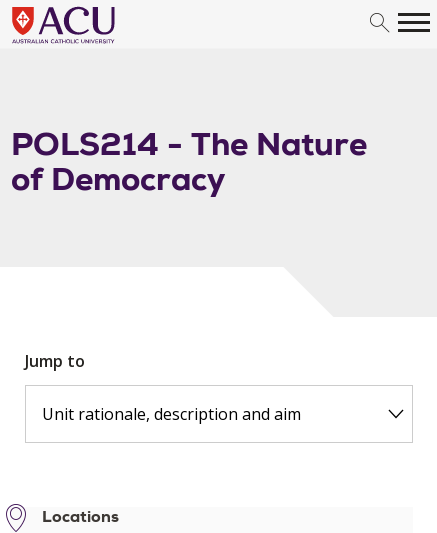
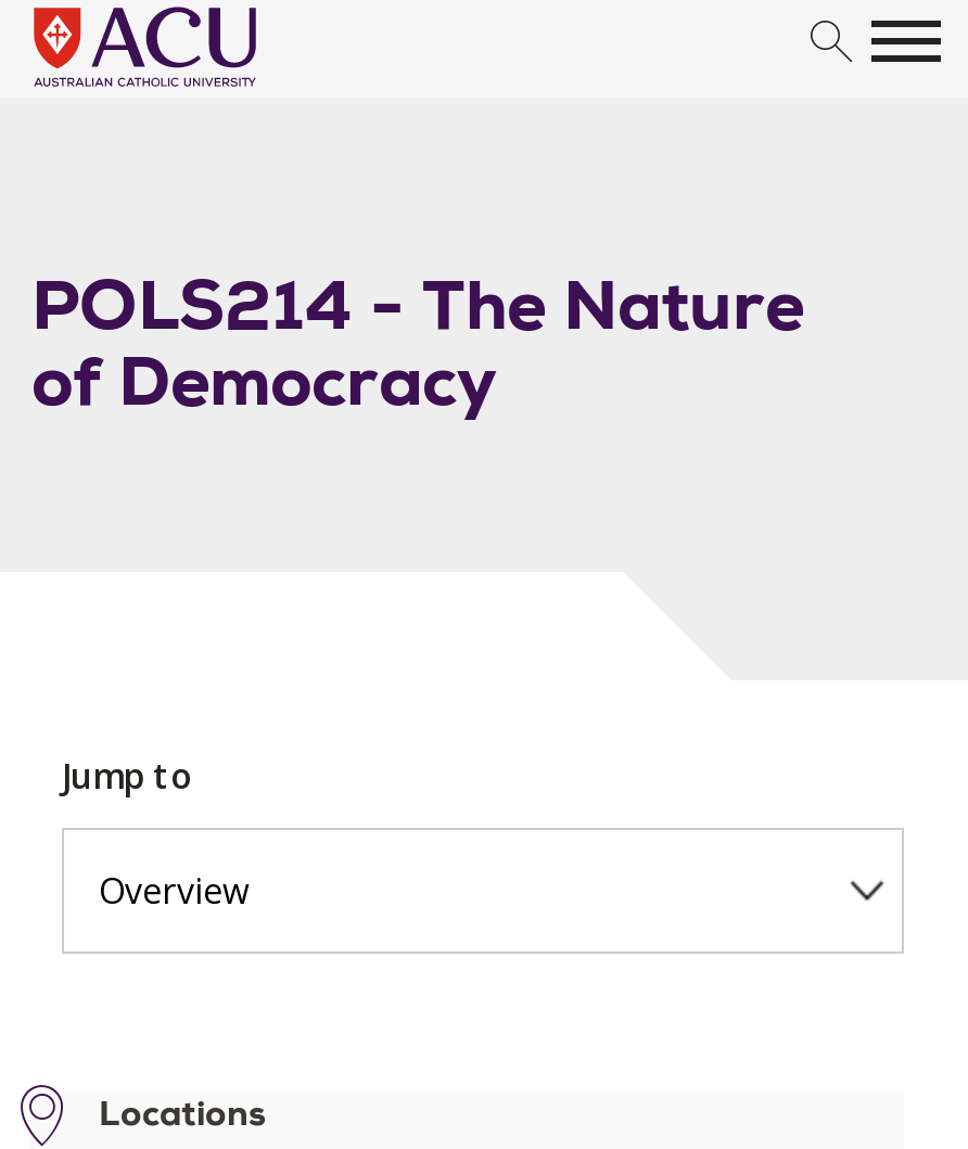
- Unit rationale, description and aim
+ Overview
